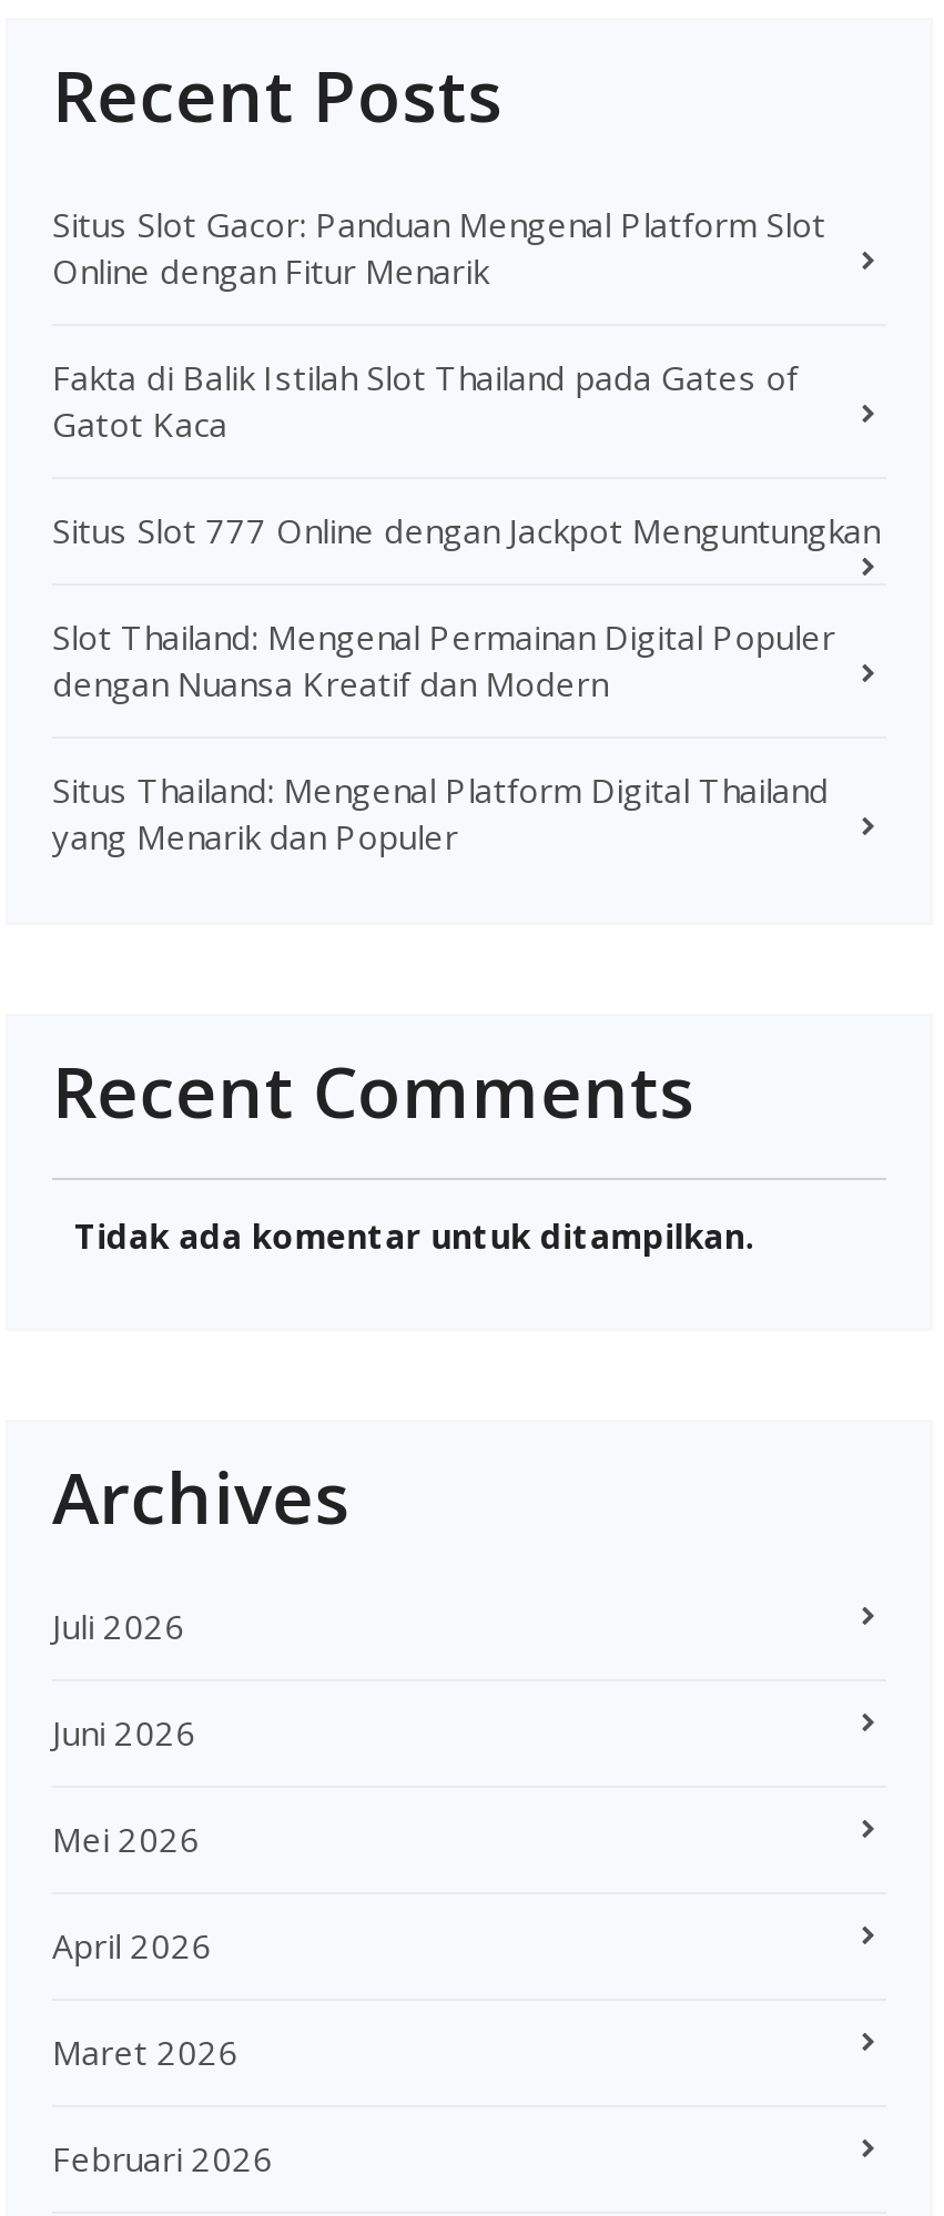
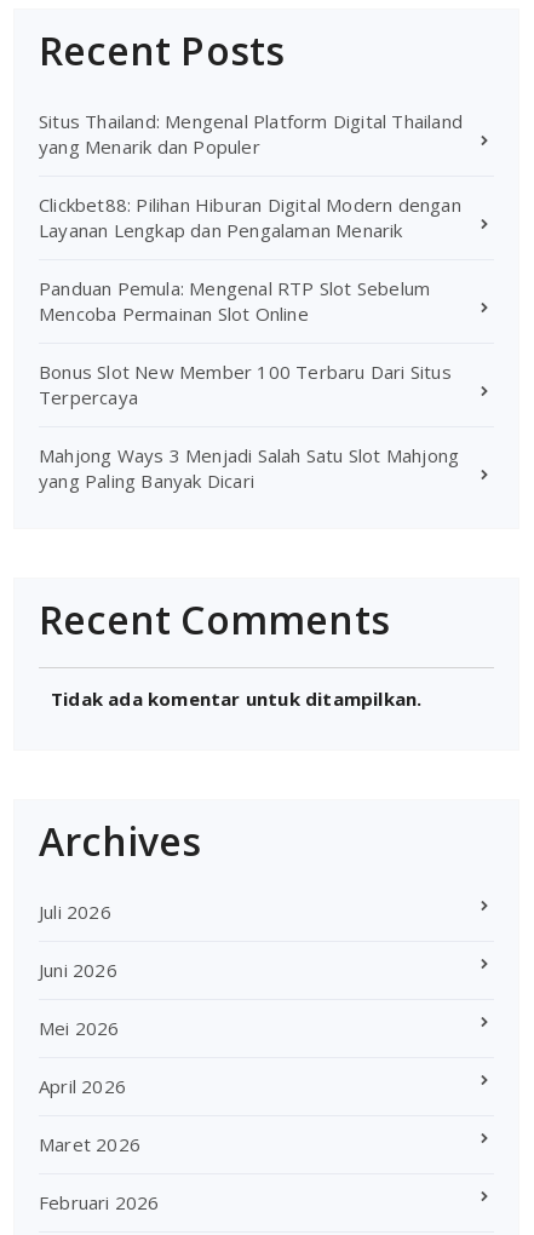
- Situs Slot Gacor: Panduan Mengenal Platform Slot
- Online dengan Fitur Menarik
- Fakta di Balik Istilah Slot Thailand pada Gates of
- Gatot Kaca
- Situs Slot 777 Online dengan Jackpot Menguntungkan
- Slot Thailand: Mengenal Permainan Digital Populer
- dengan Nuansa Kreatif dan Modern

moved up: Situs Thailand: Mengenal Platform Digital Thailand | yang Menarik dan Populer

+ Clickbet88: Pilihan Hiburan Digital Modern dengan
+ Layanan Lengkap dan Pengalaman Menarik
+ Panduan Pemula: Mengenal RTP Slot Sebelum
+ Mencoba Permainan Slot Online
+ Bonus Slot New Member 100 Terbaru Dari Situs
+ Terpercaya
+ Mahjong Ways 3 Menjadi Salah Satu Slot Mahjong
+ yang Paling Banyak Dicari
